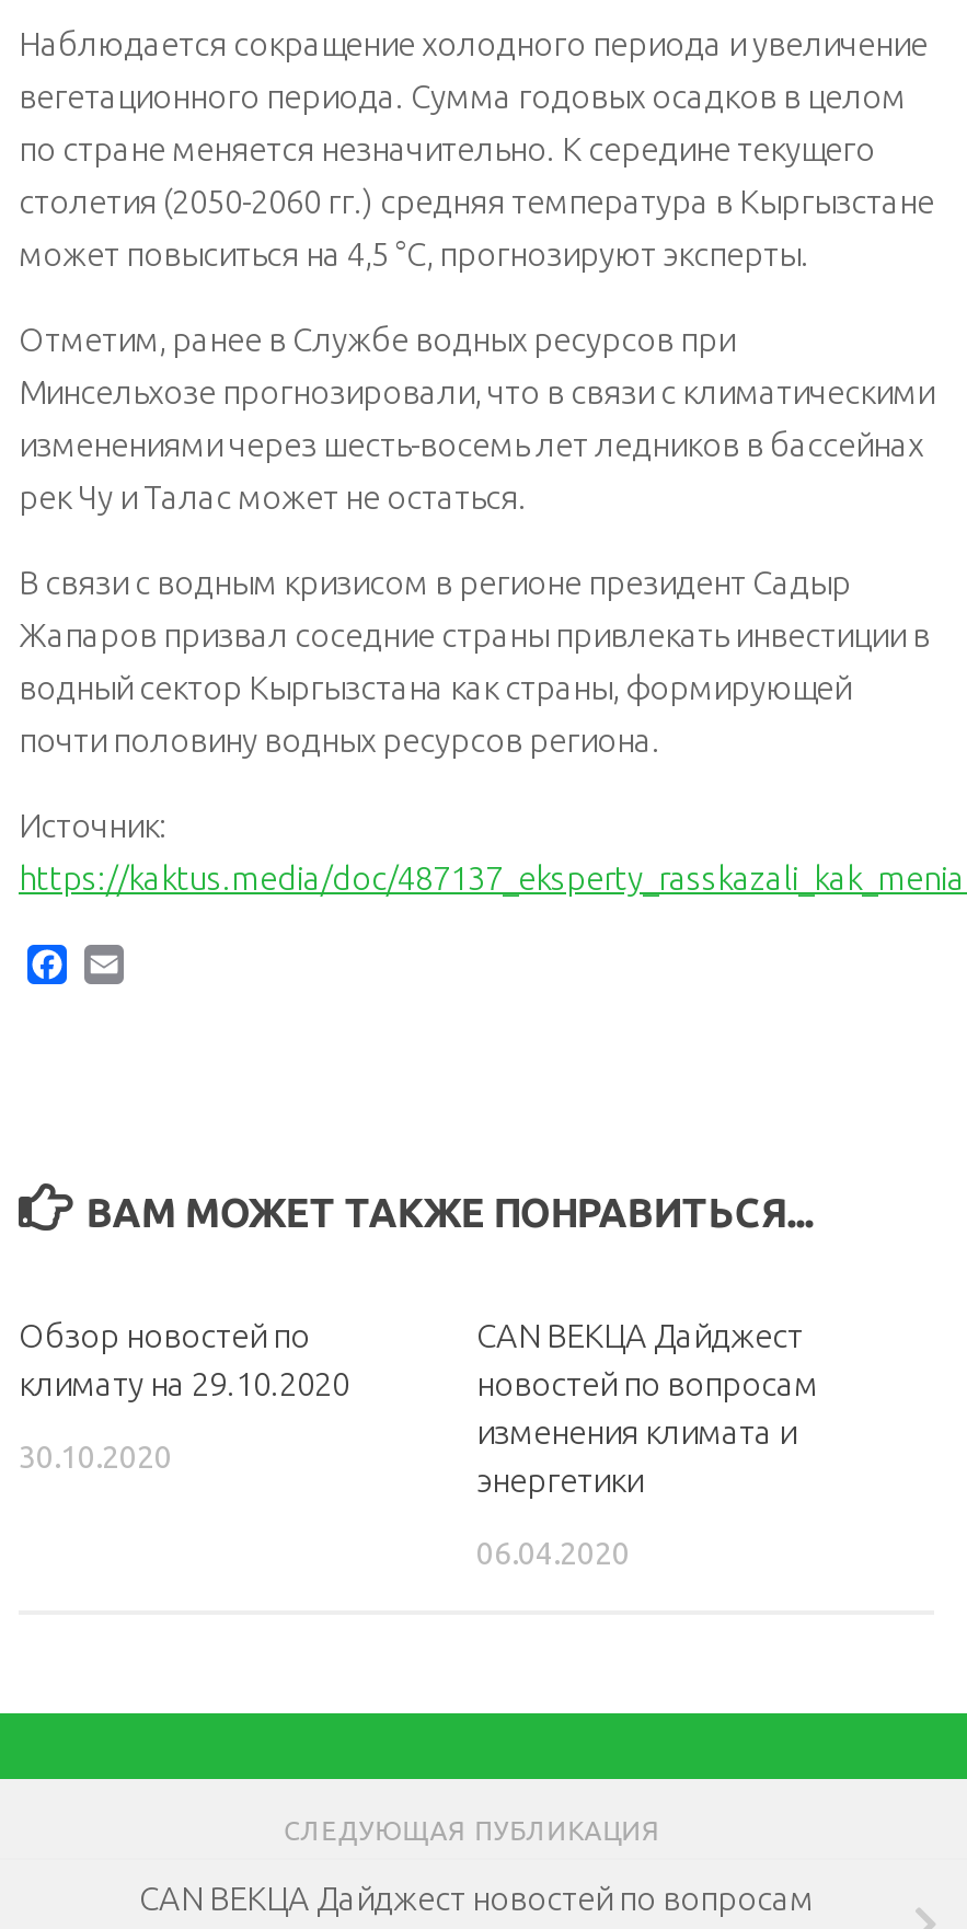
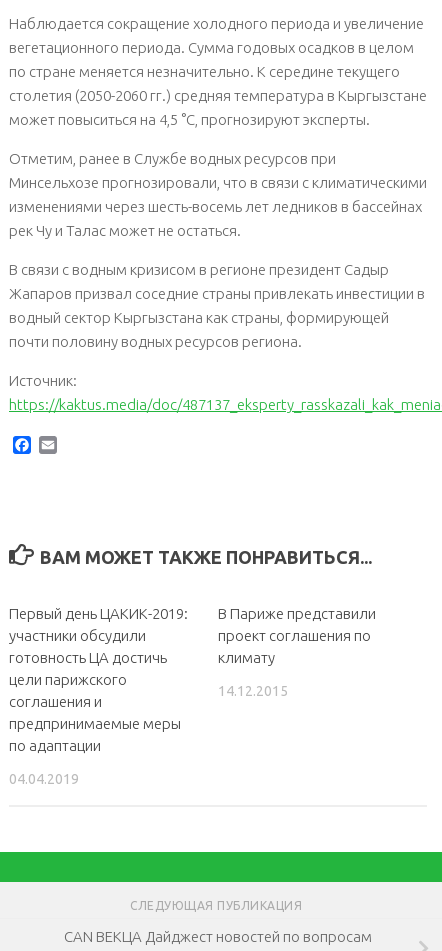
- Обзор новостей по
- климату на 29.10.2020
+ Первый день ЦАКИК-2019:
+ участники обсудили
+ готовность ЦА достичь
+ цели парижского
+ соглашения и
+ предпринимаемые меры
+ по адаптации

- CAN ВЕКЦА Дайджест
- новостей по вопросам
- изменения климата и
- энергетики
+ В Париже представили
+ проект соглашения по
+ климату

- 30.10.2020
+ 04.04.2019

- 06.04.2020
+ 14.12.2015
